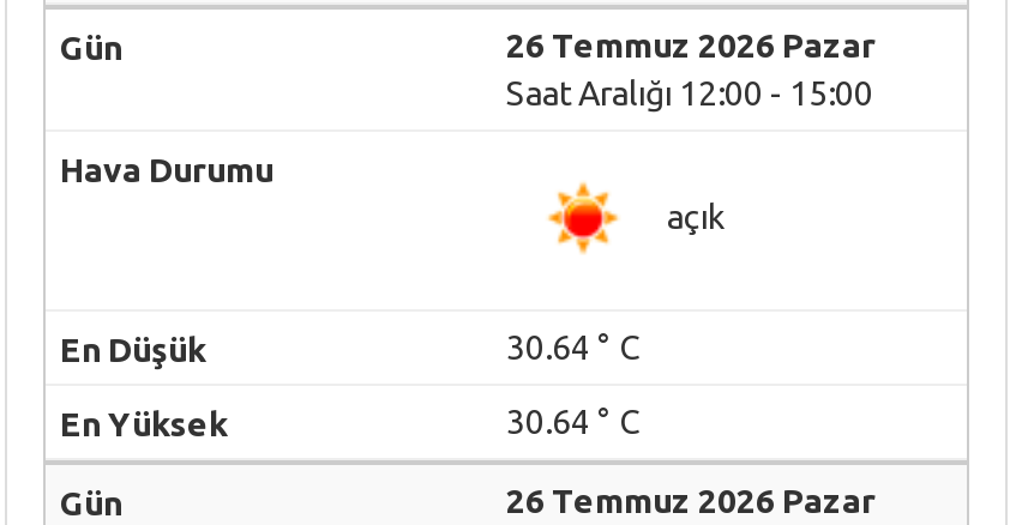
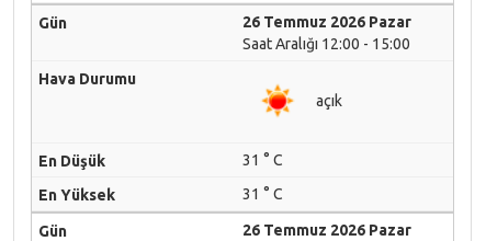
- 30.64 ° C
+ 31 ° C

- 30.64 ° C
+ 31 ° C
